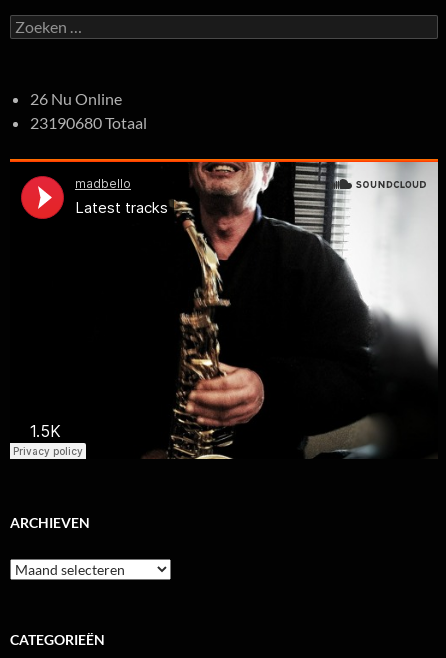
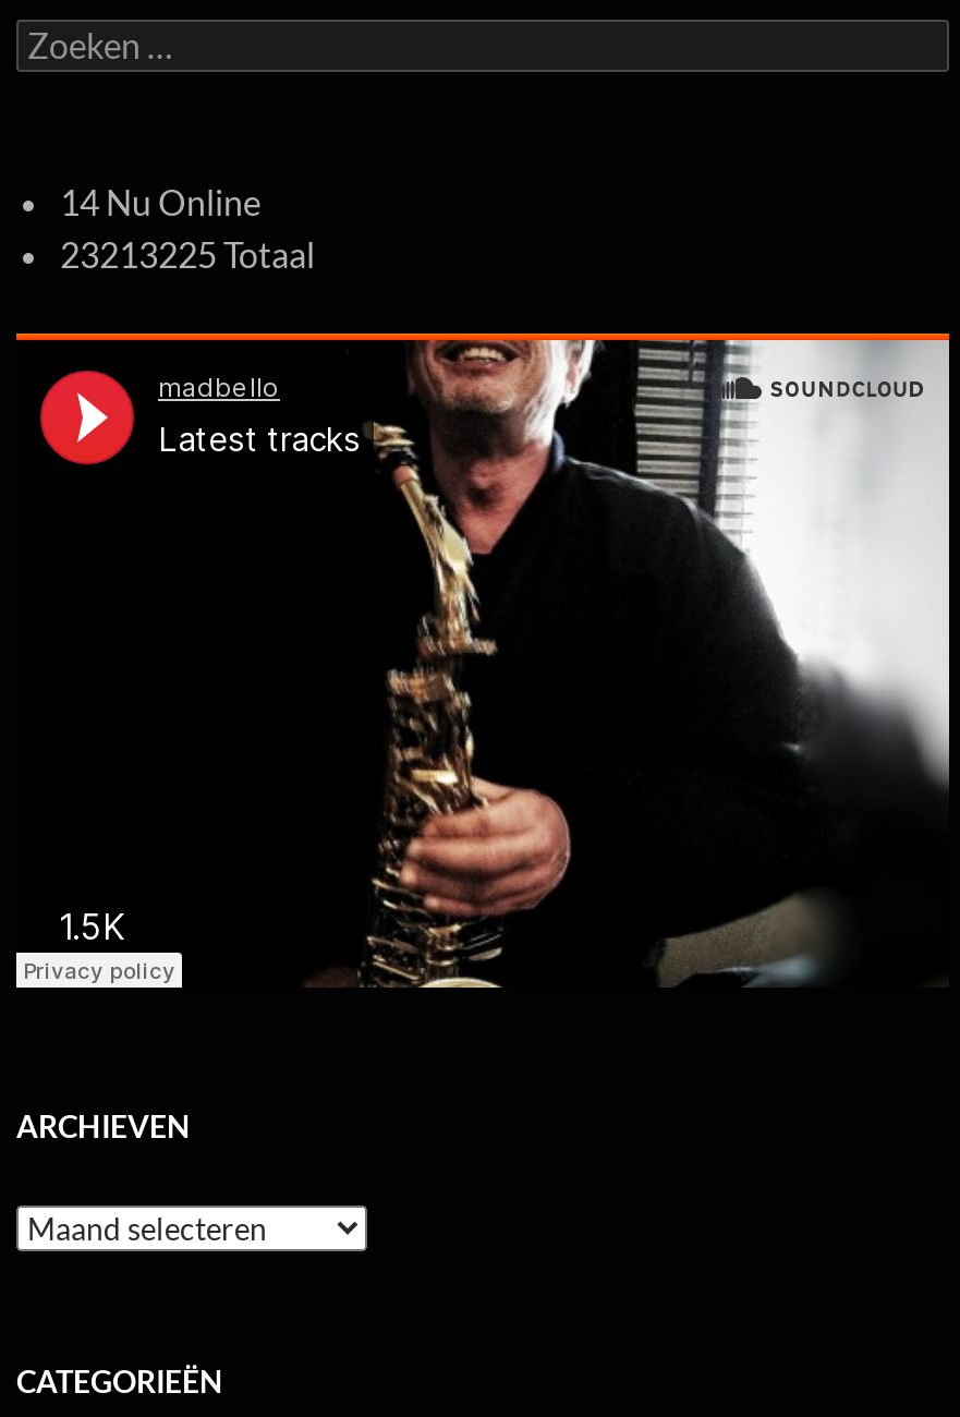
- 26 Nu Online
+ 14 Nu Online

- 23190680 Totaal
+ 23213225 Totaal
